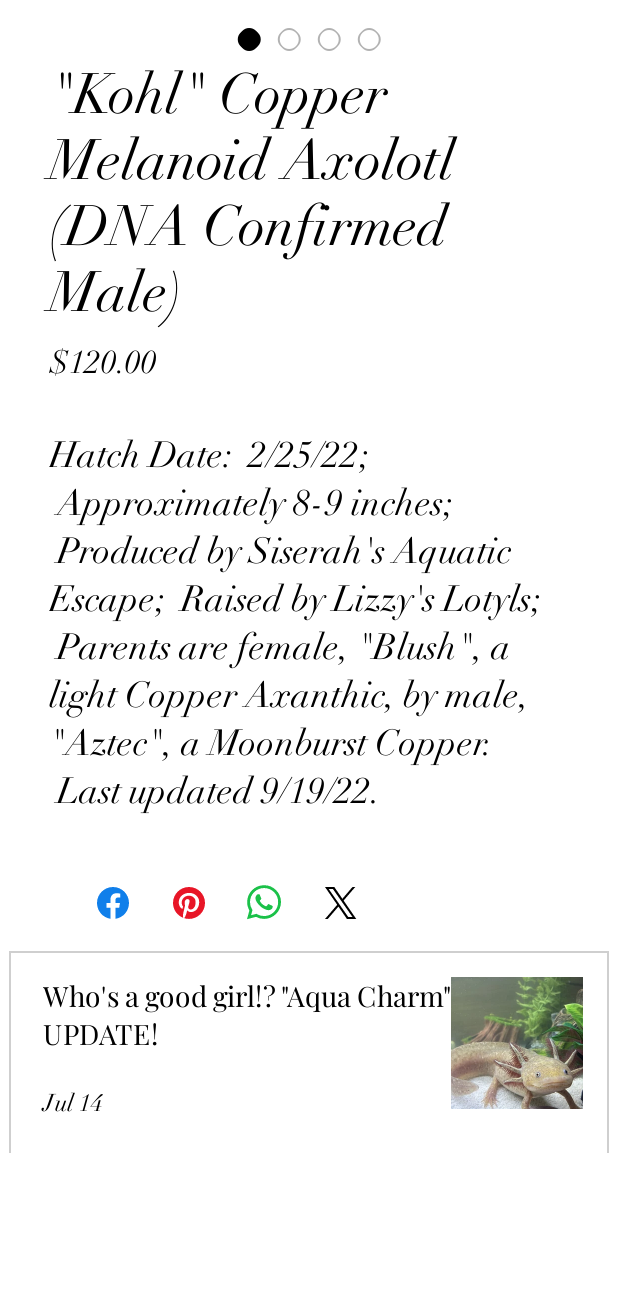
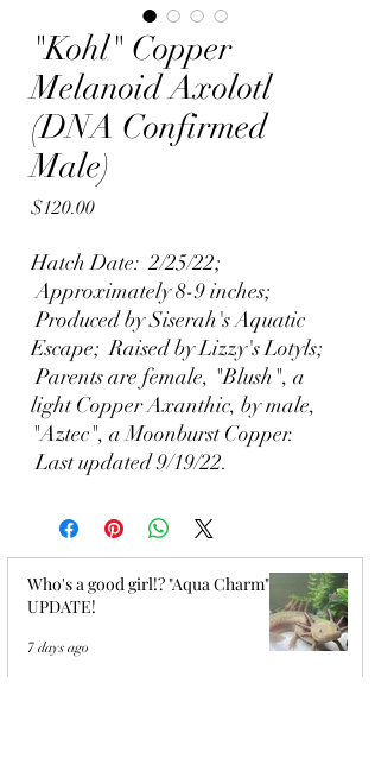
- Jul 14
+ 7 days ago
